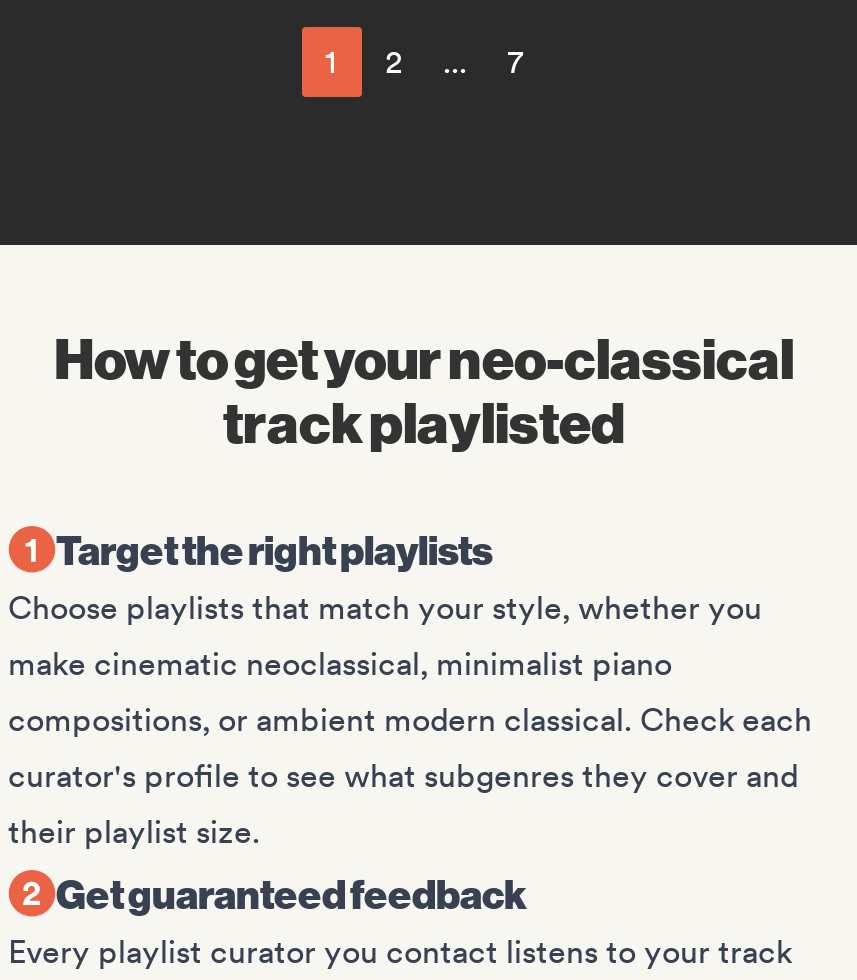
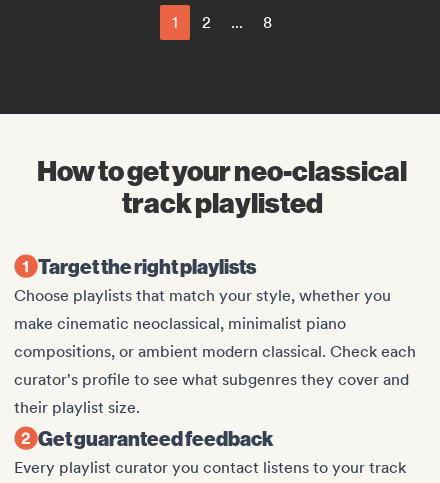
- 7
+ 8
